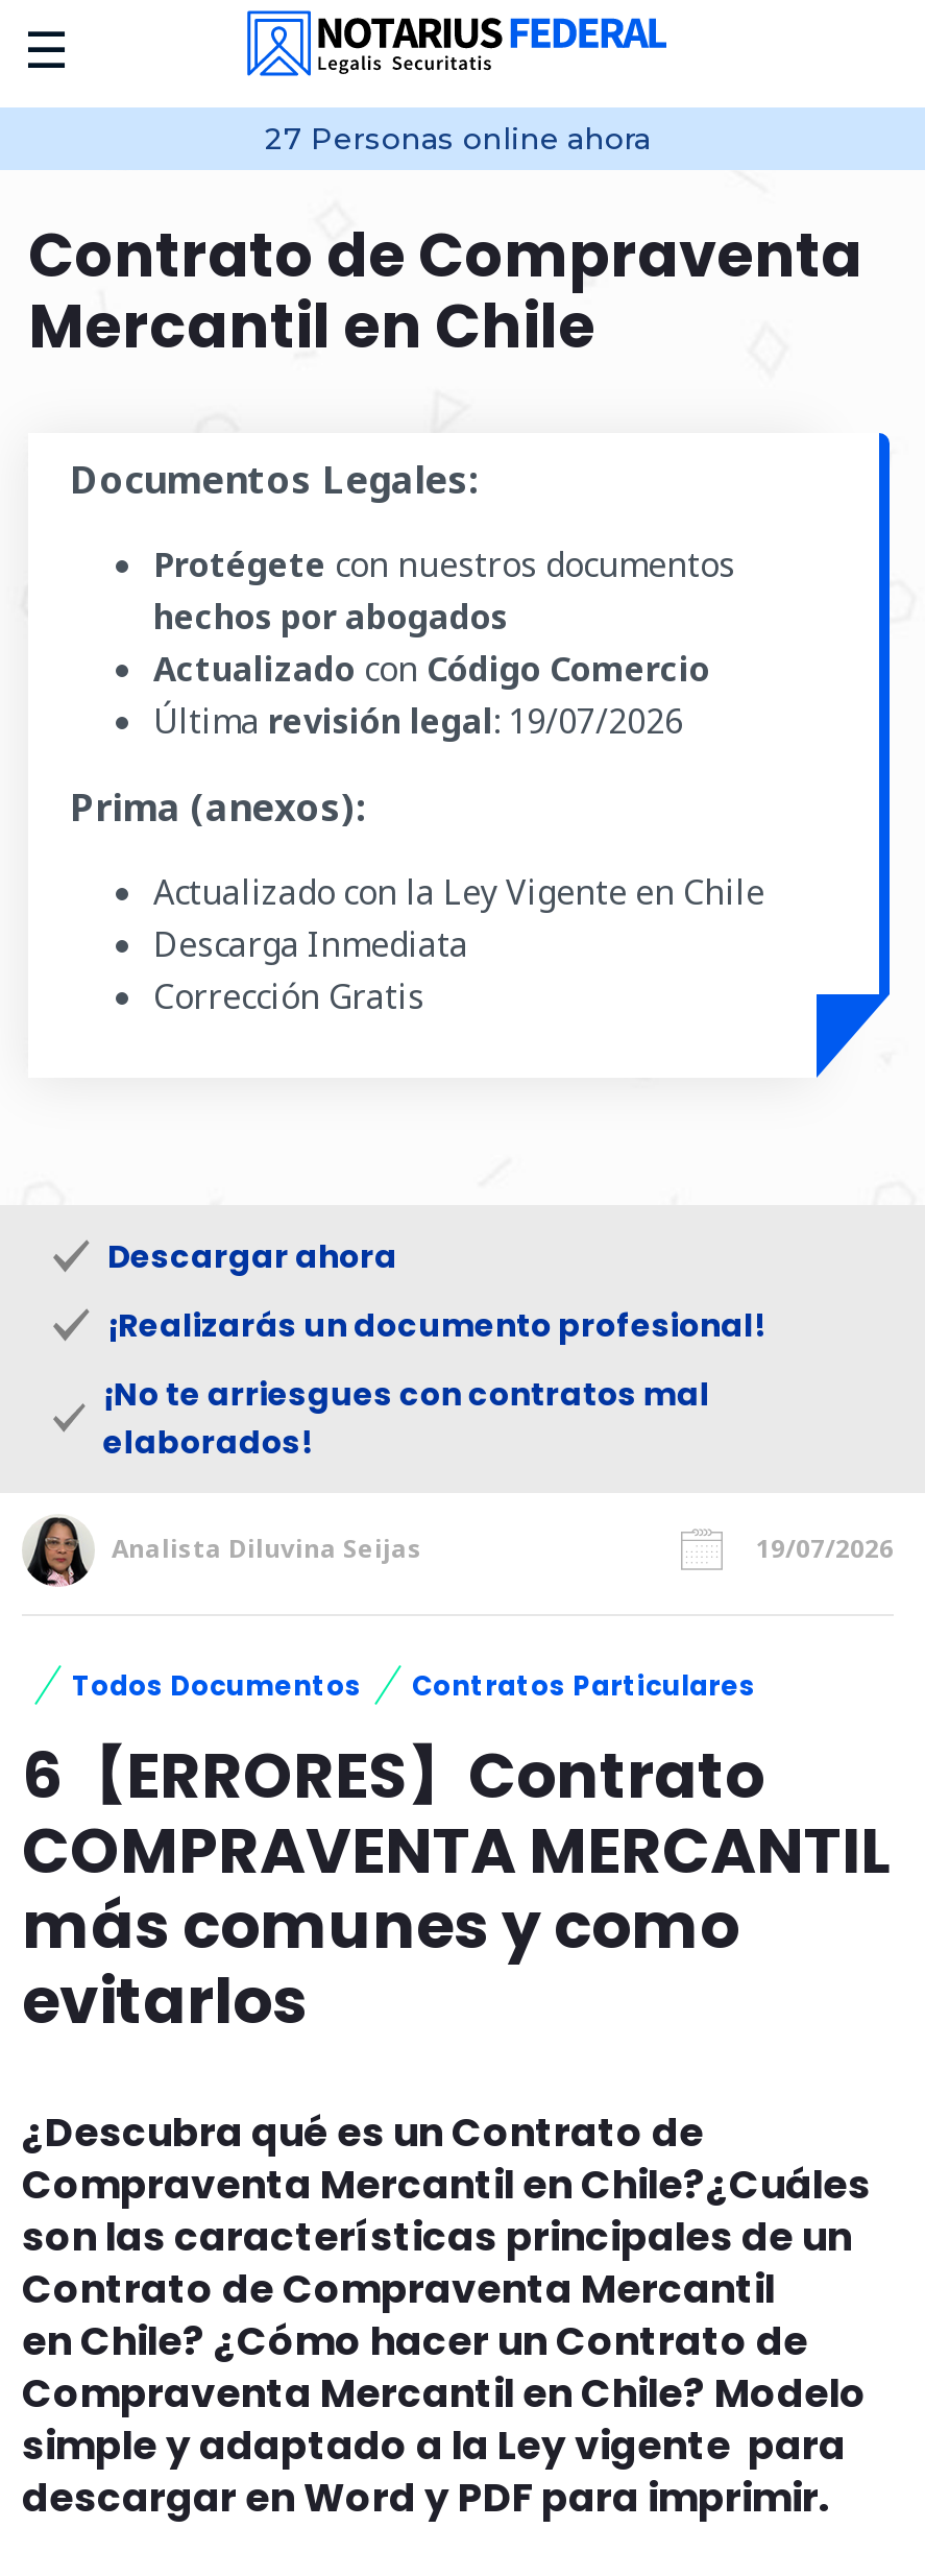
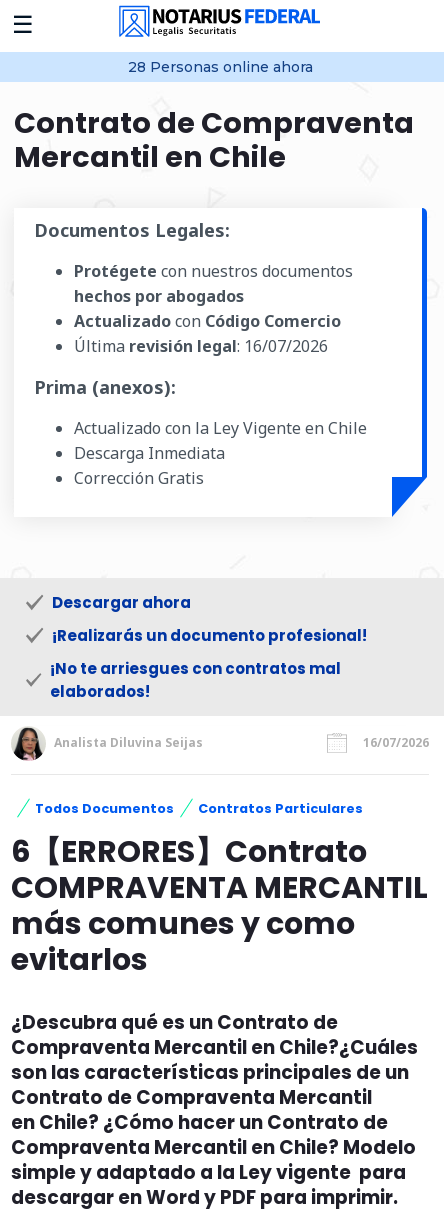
- 27 Personas online ahora
+ 28 Personas online ahora

- Última revisión legal: 19/07/2026
+ Última revisión legal: 16/07/2026

- 19/07/2026
+ 16/07/2026
